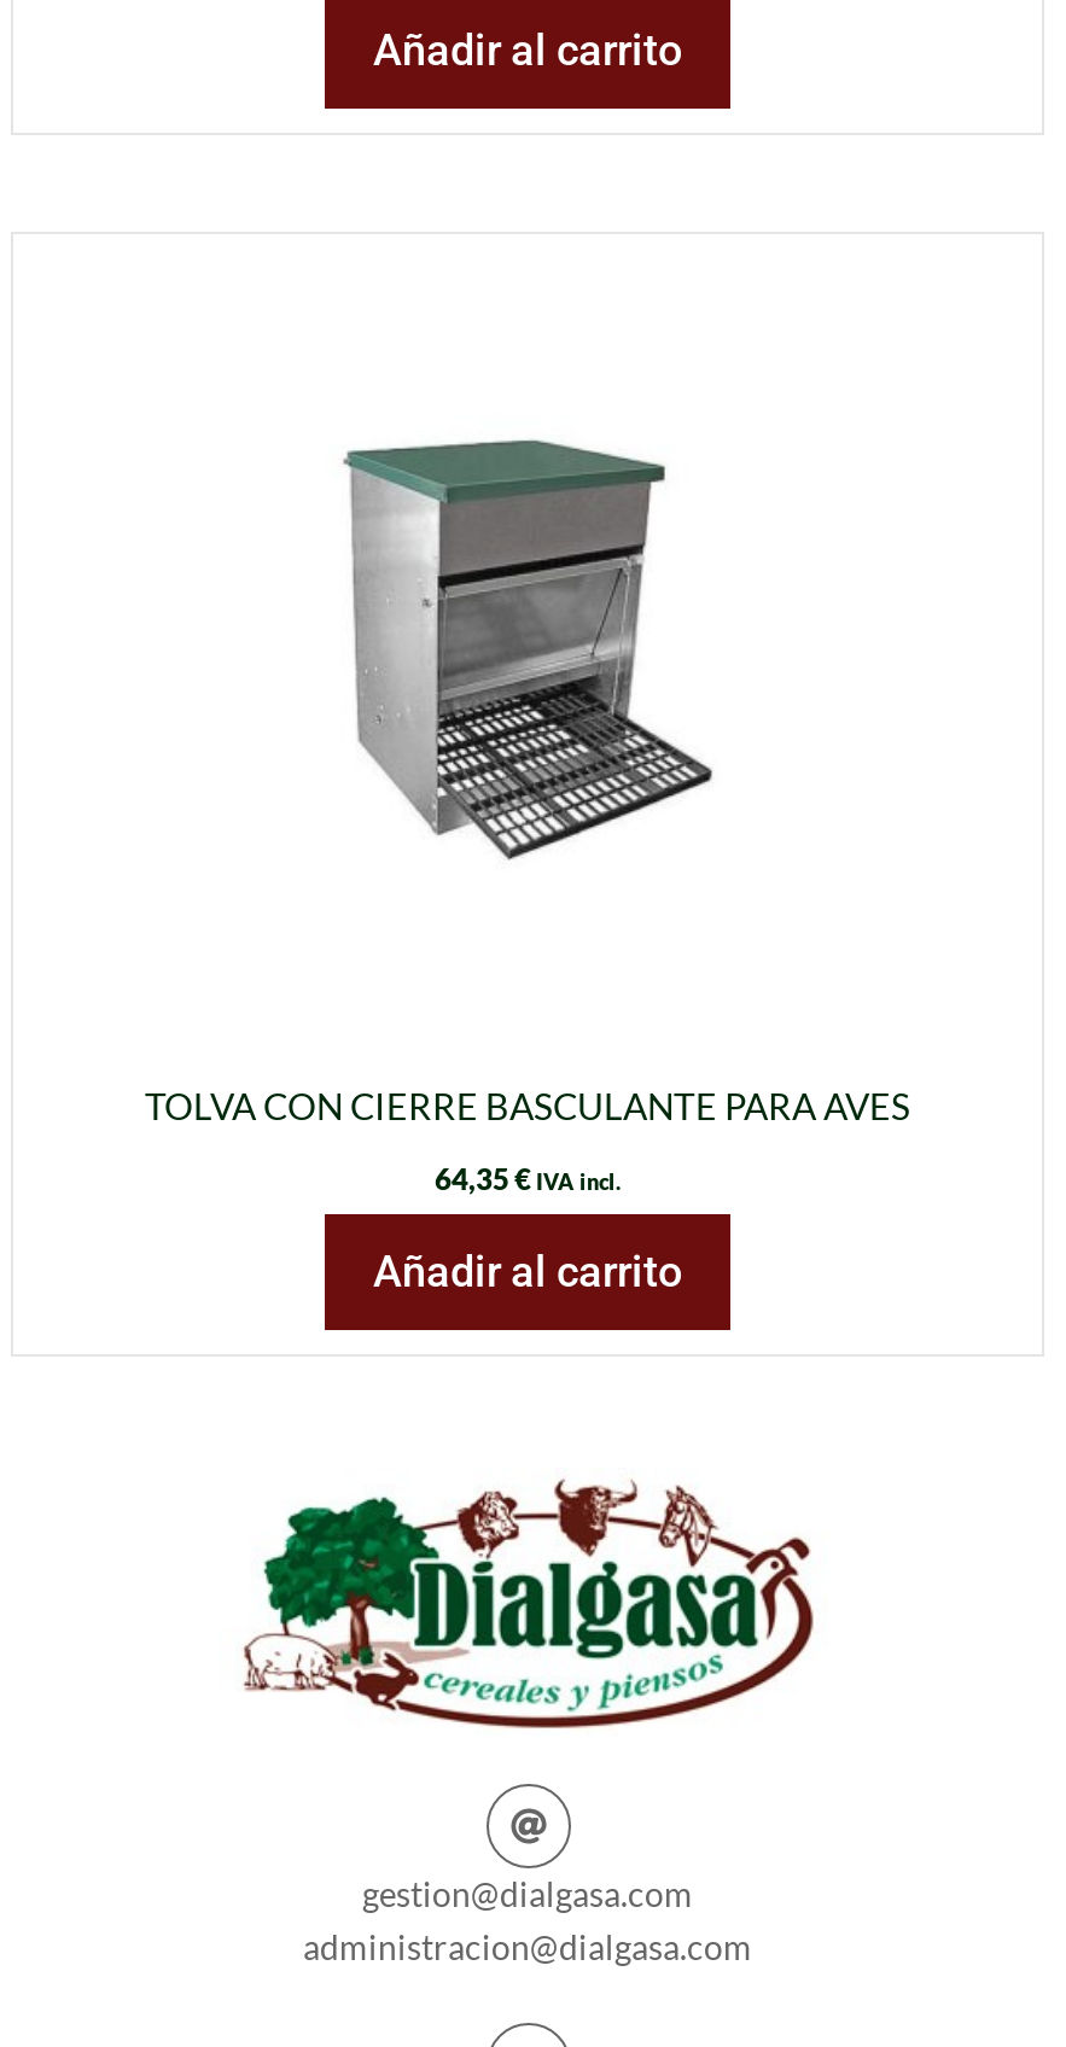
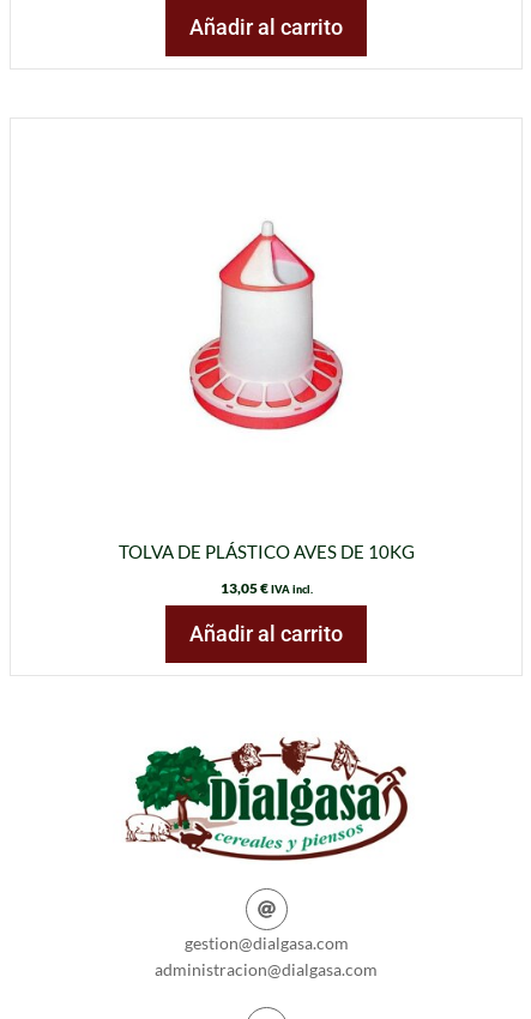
- [image]
+ [image]

- TOLVA CON CIERRE BASCULANTE PARA AVES
+ TOLVA DE PLÁSTICO AVES DE 10KG

- 64,35€ IVA incl.
+ 13,05€ IVA incl.
